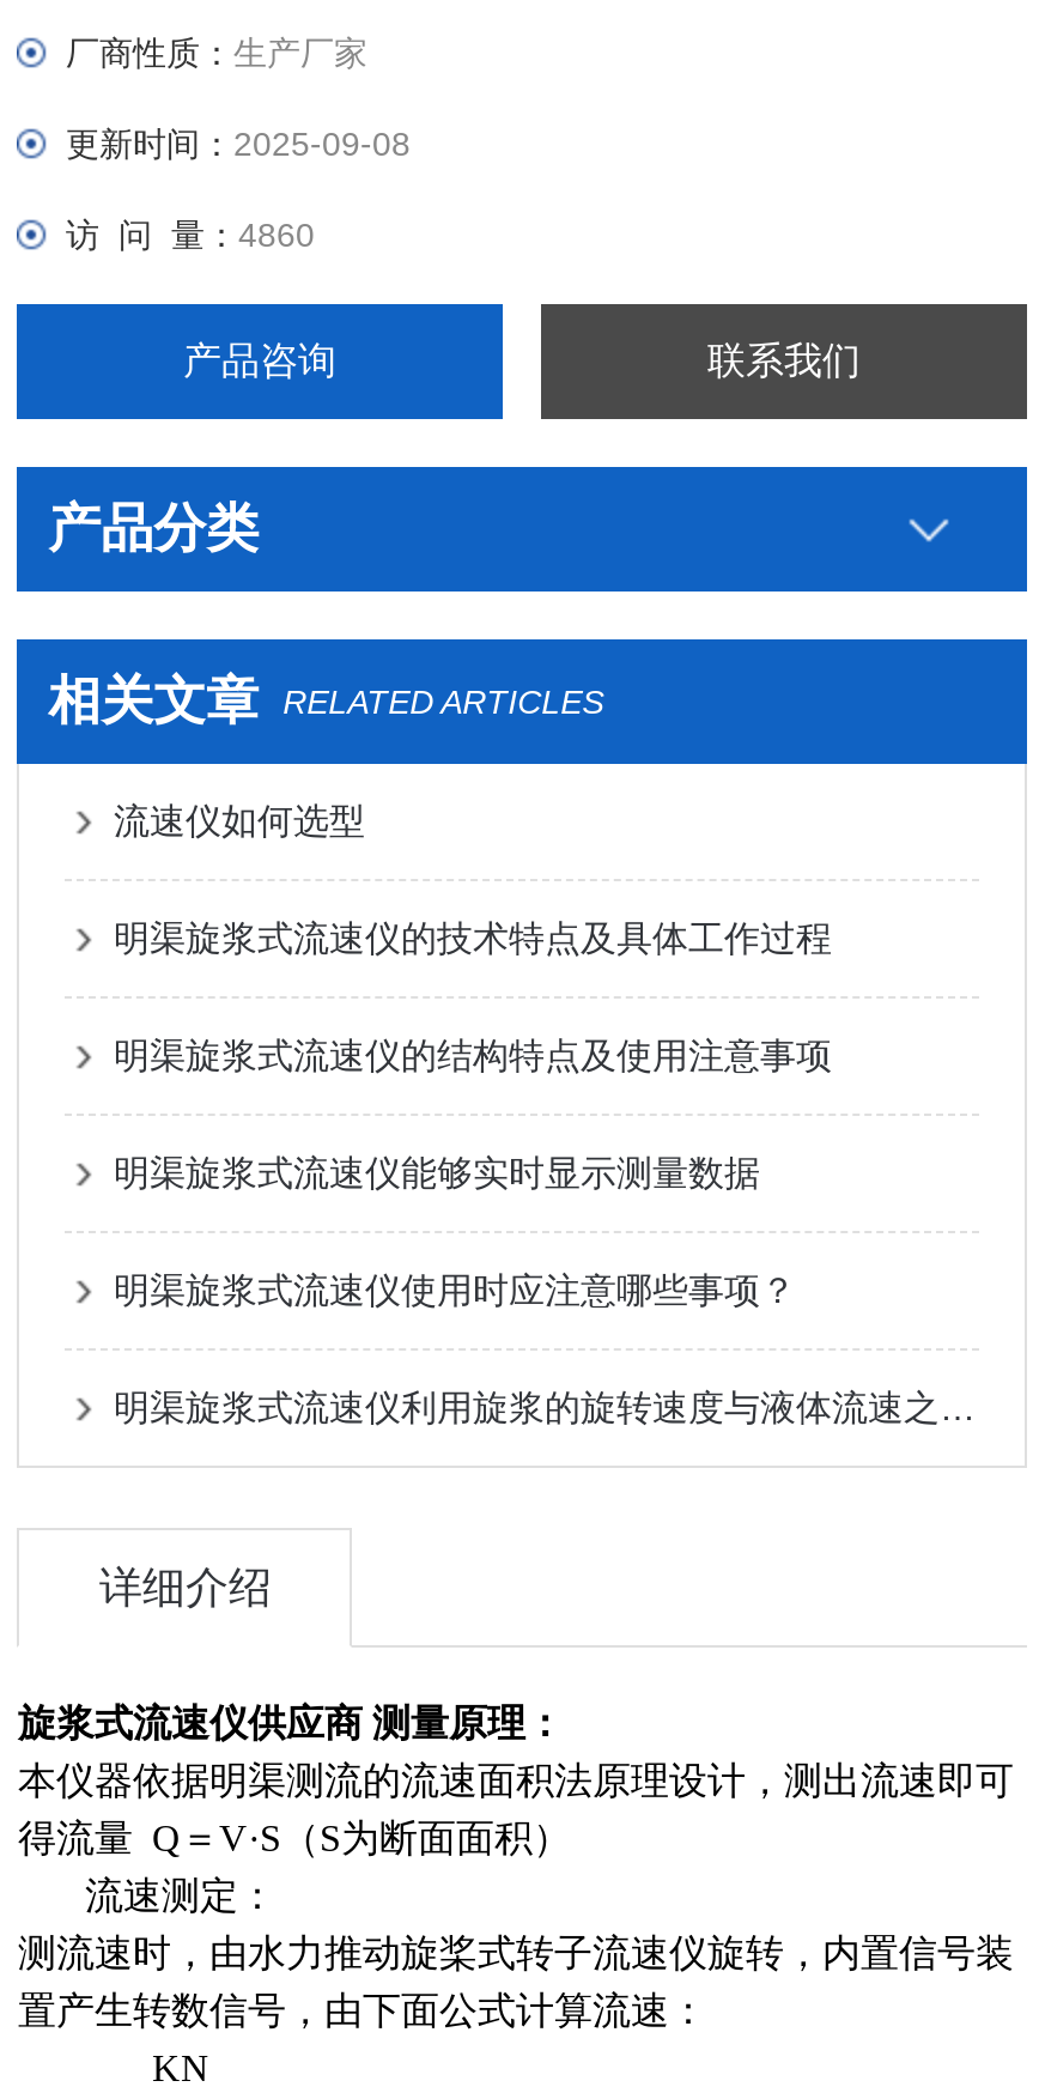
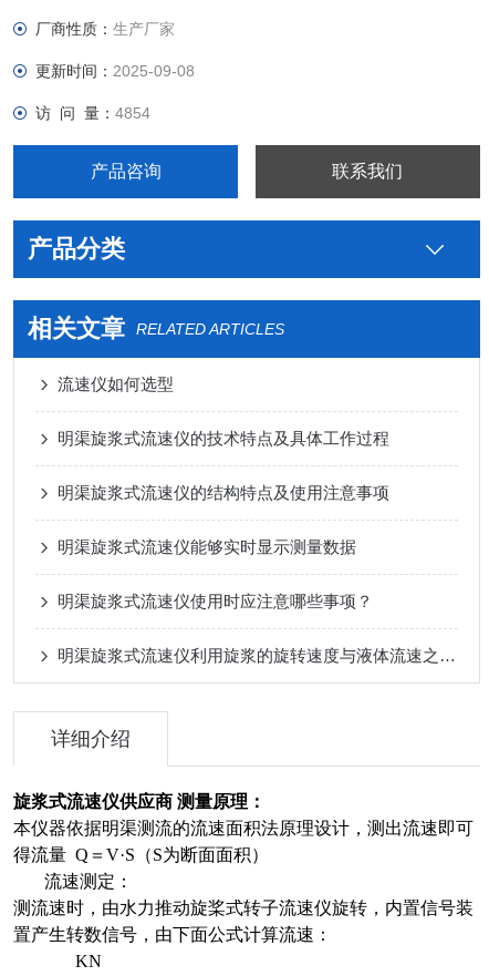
- 访 问 量：4860
+ 访 问 量：4854
